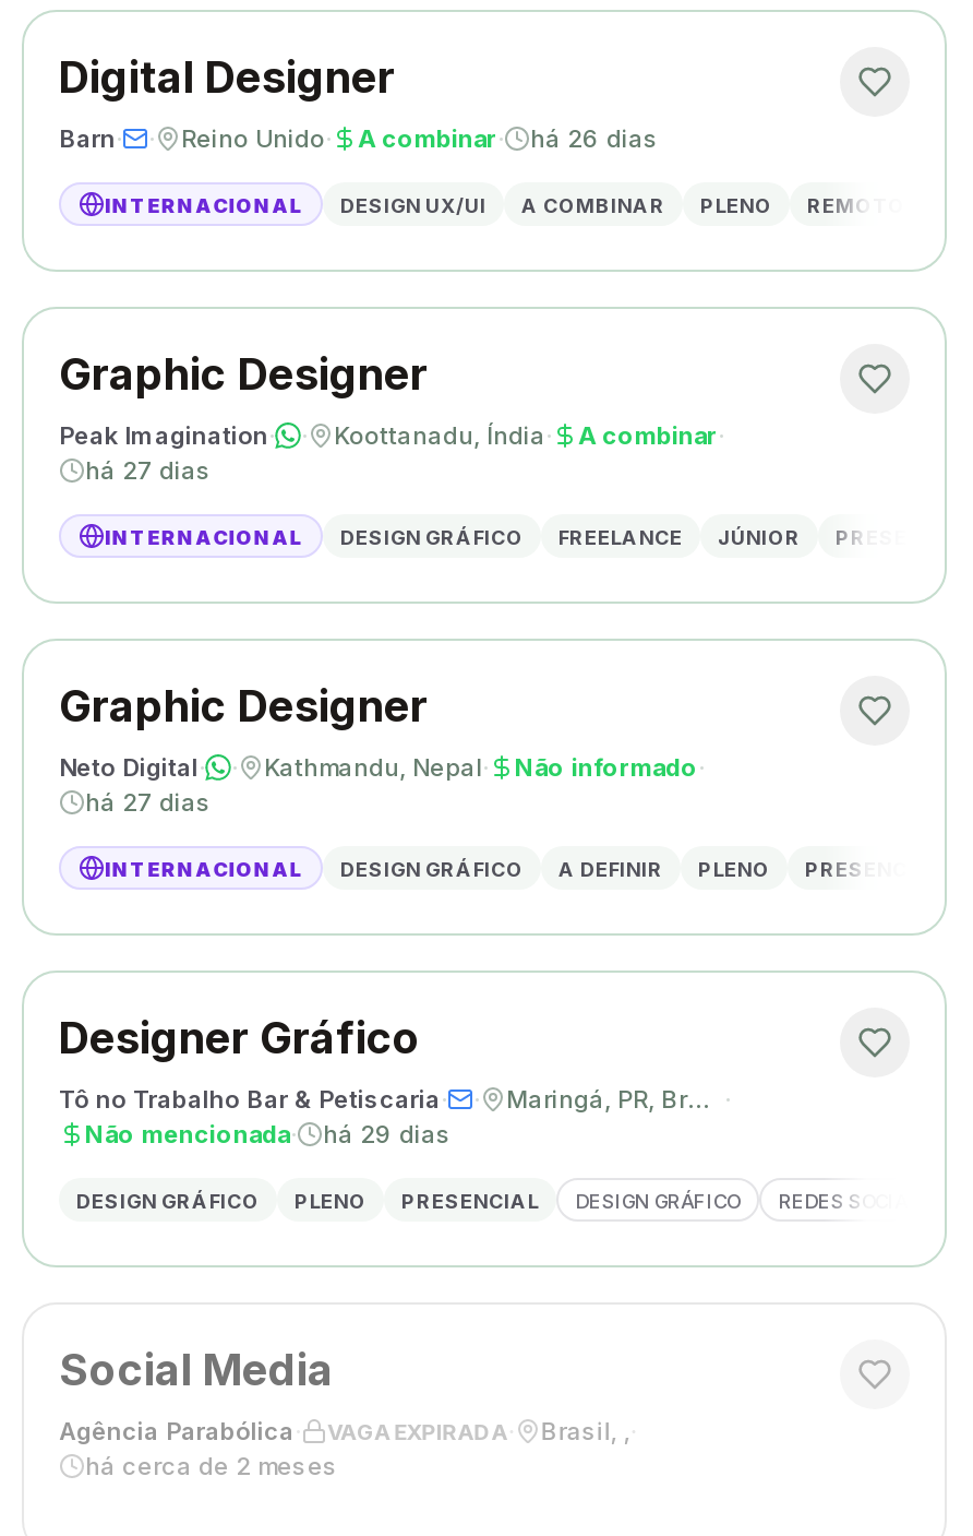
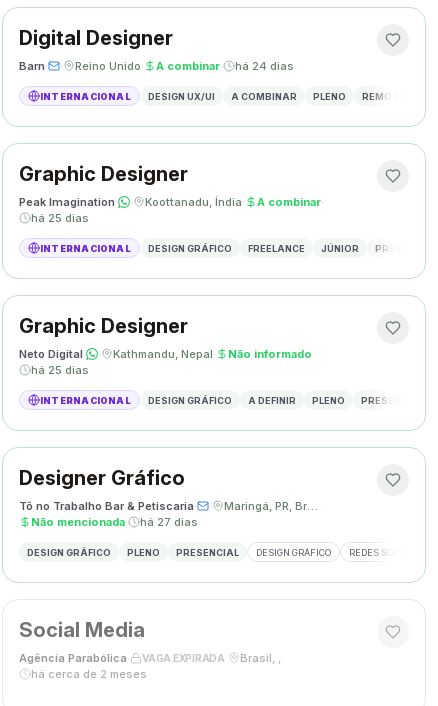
- há 26 dias
+ há 24 dias

- há 27 dias
+ há 25 dias

- há 27 dias
+ há 25 dias

- Não mencionada· há 29 dias
+ Não mencionada· há 27 dias
